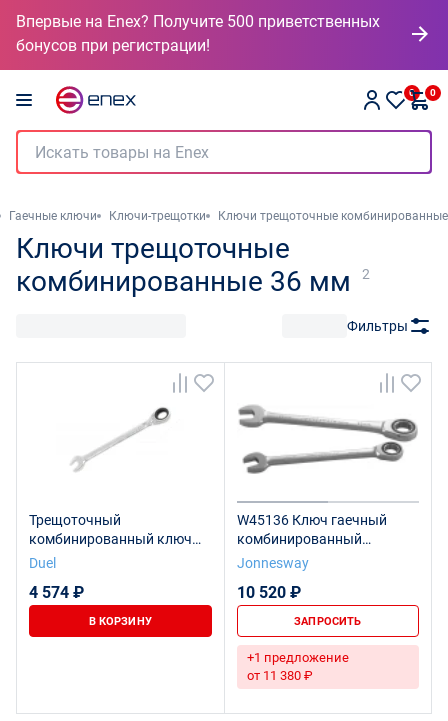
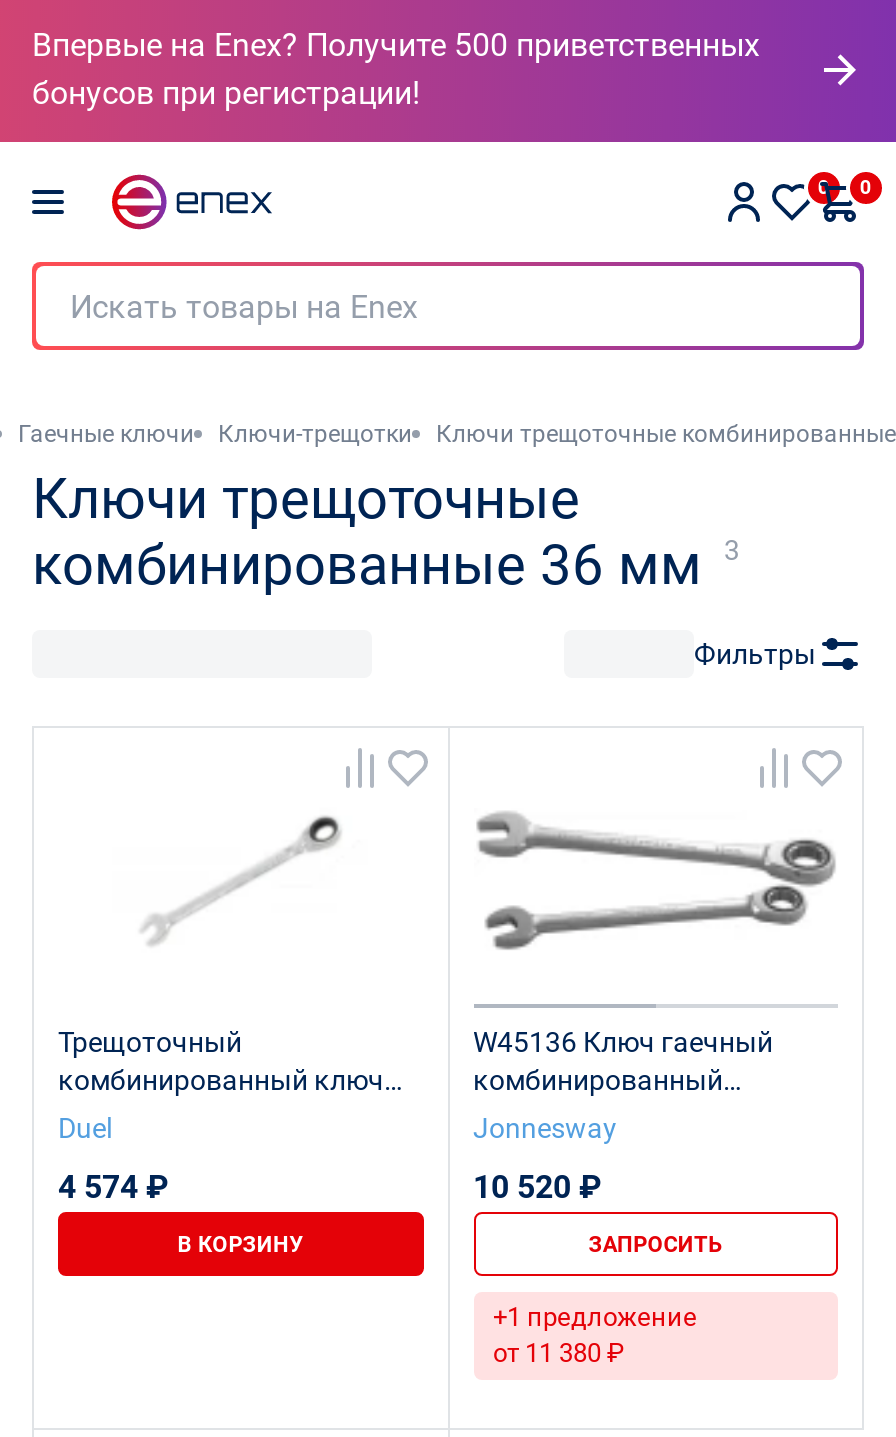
- комбинированные 36 мм 2
+ комбинированные 36 мм 3
